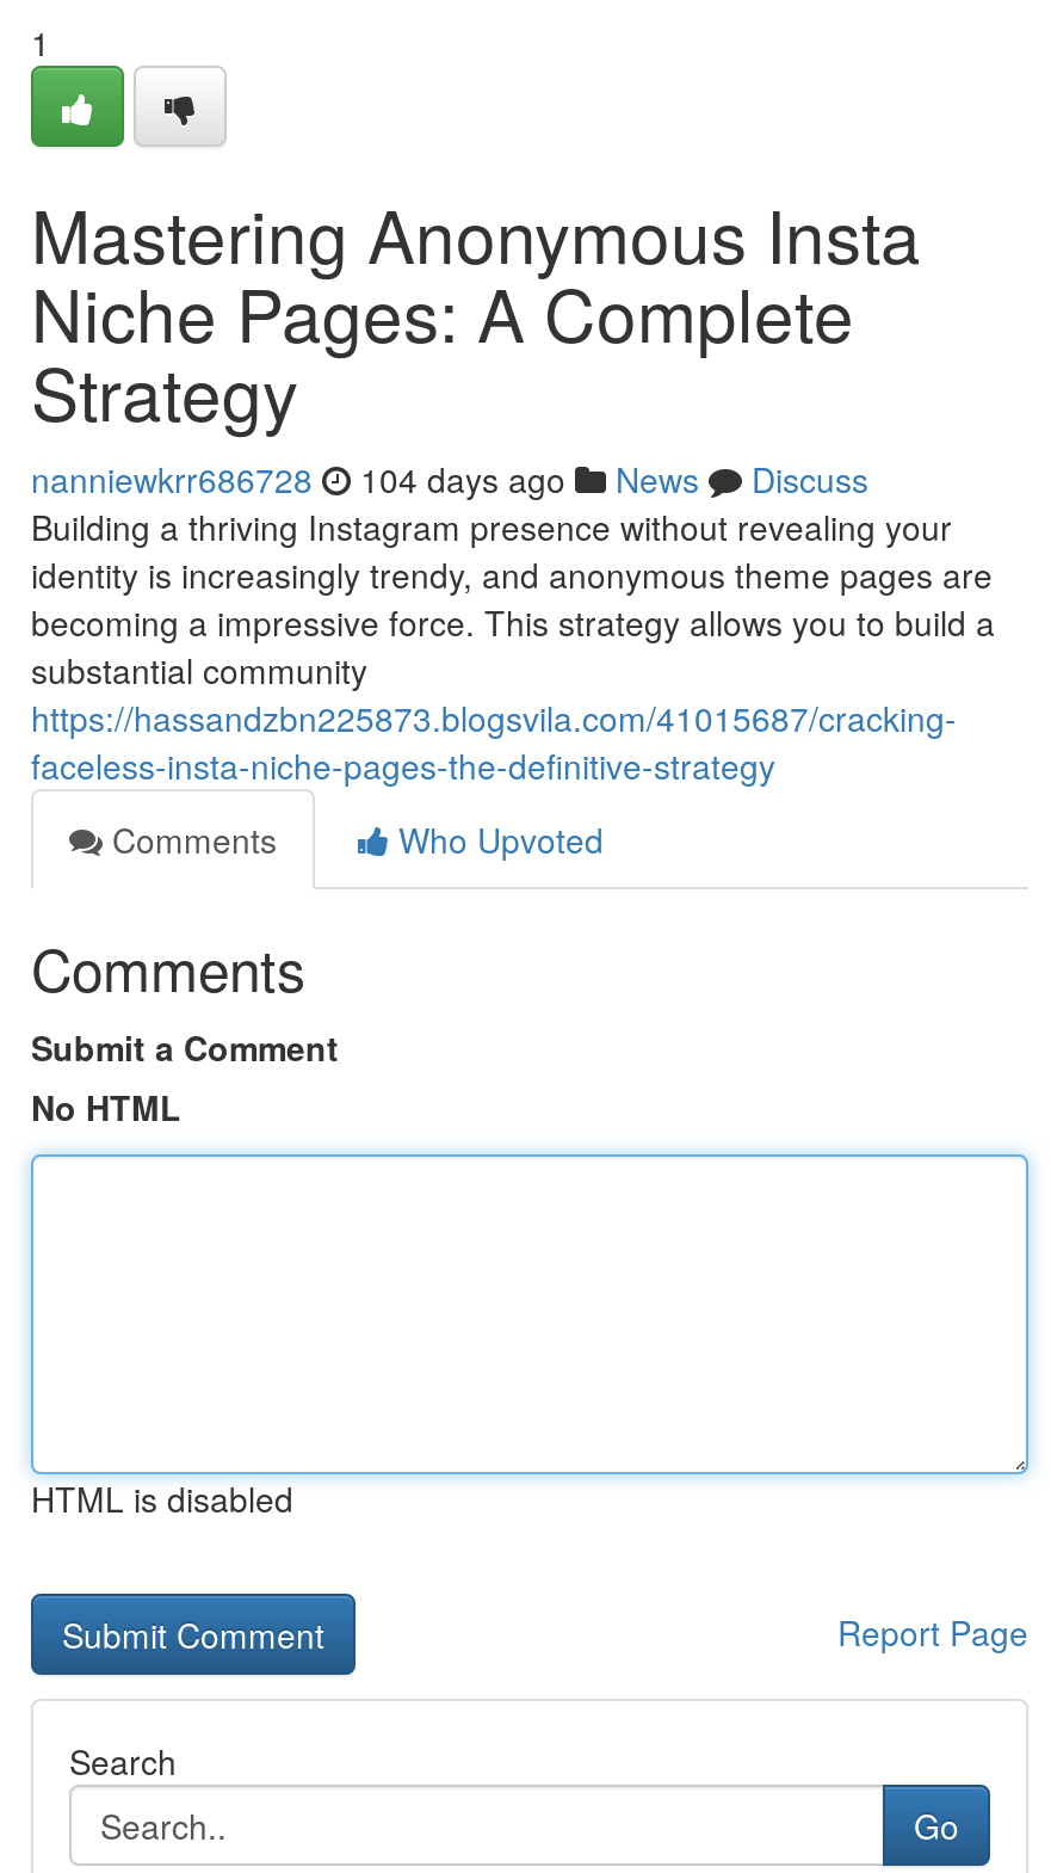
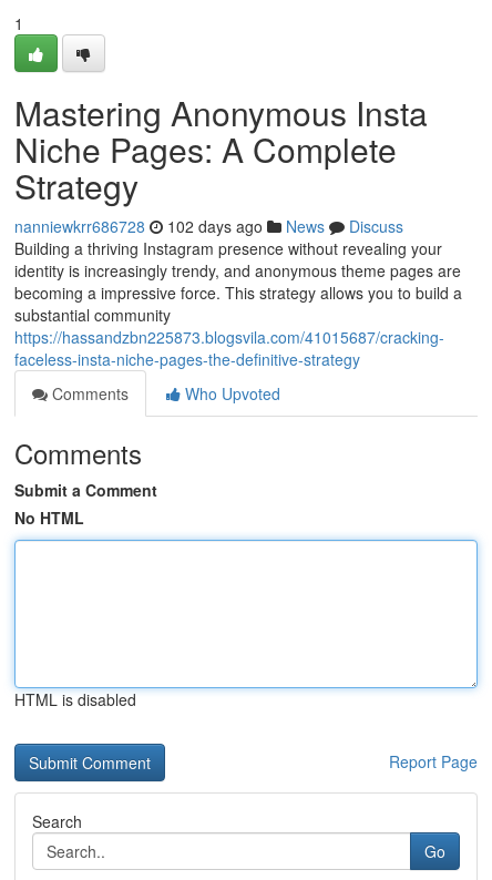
- nanniewkrr686728 104 days ago News Discuss
+ nanniewkrr686728 102 days ago News Discuss
